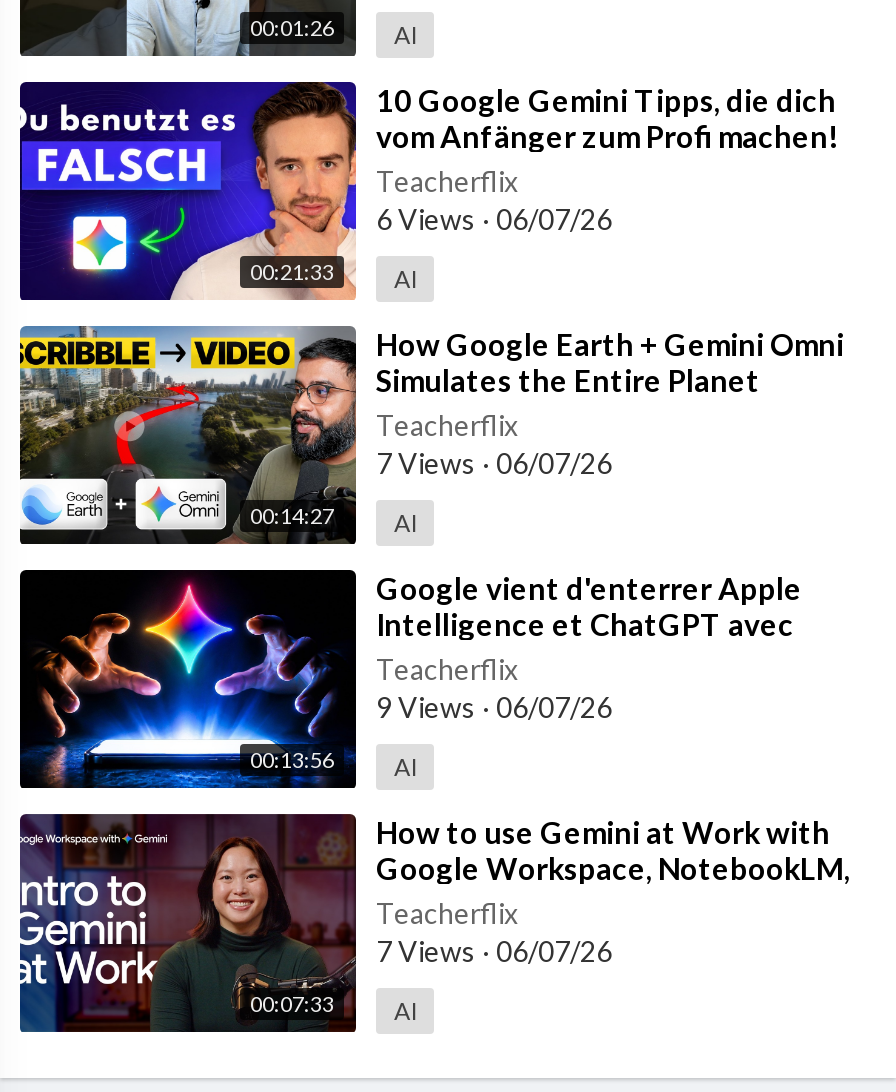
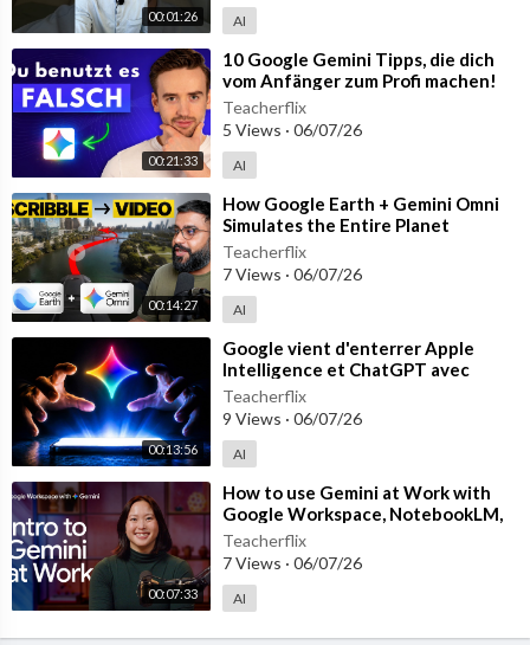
- 6 Views · 06/07/26
+ 5 Views · 06/07/26
